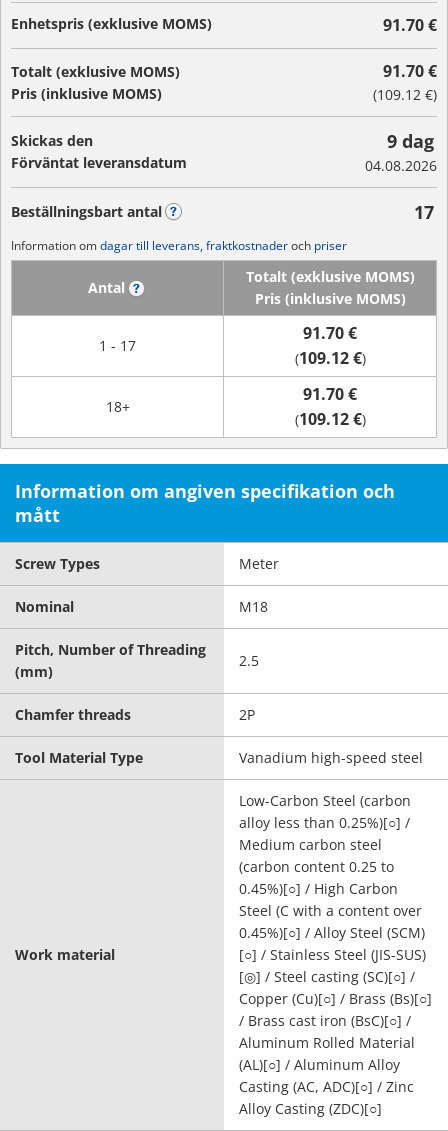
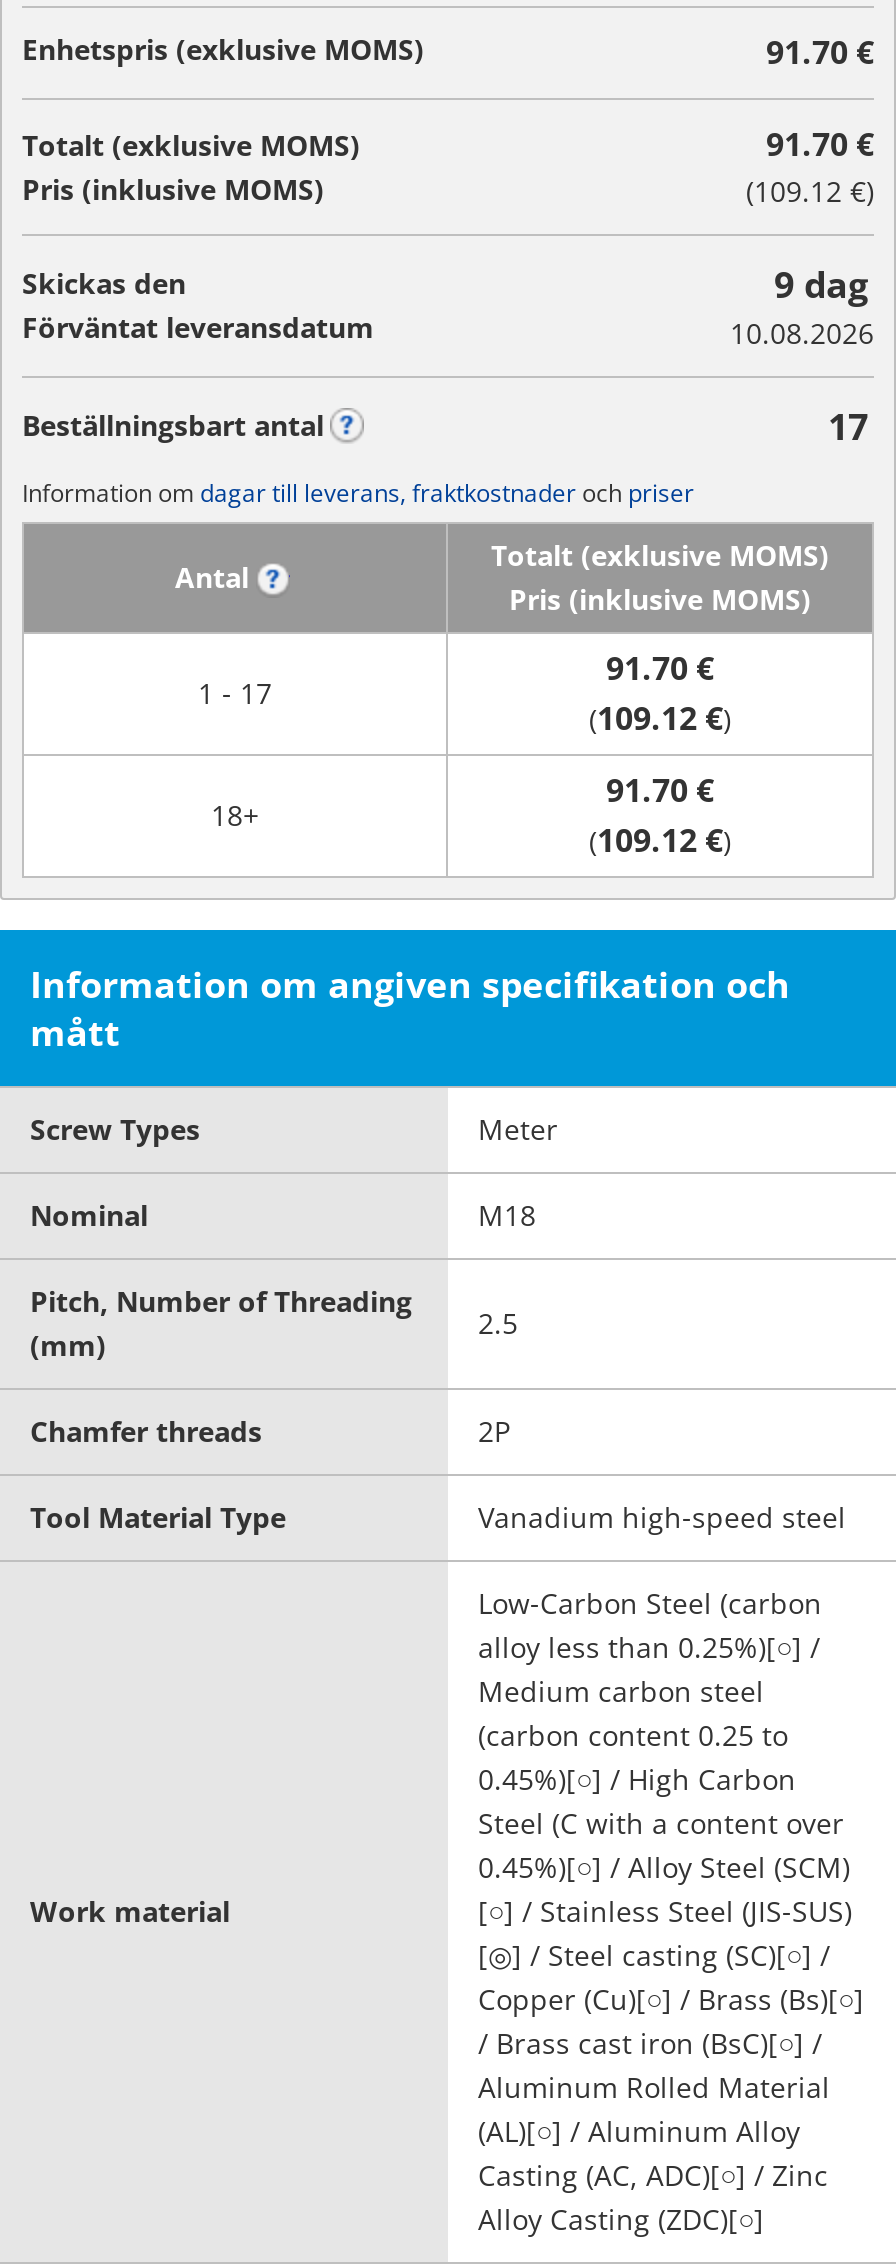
- 04.08.2026
+ 10.08.2026
